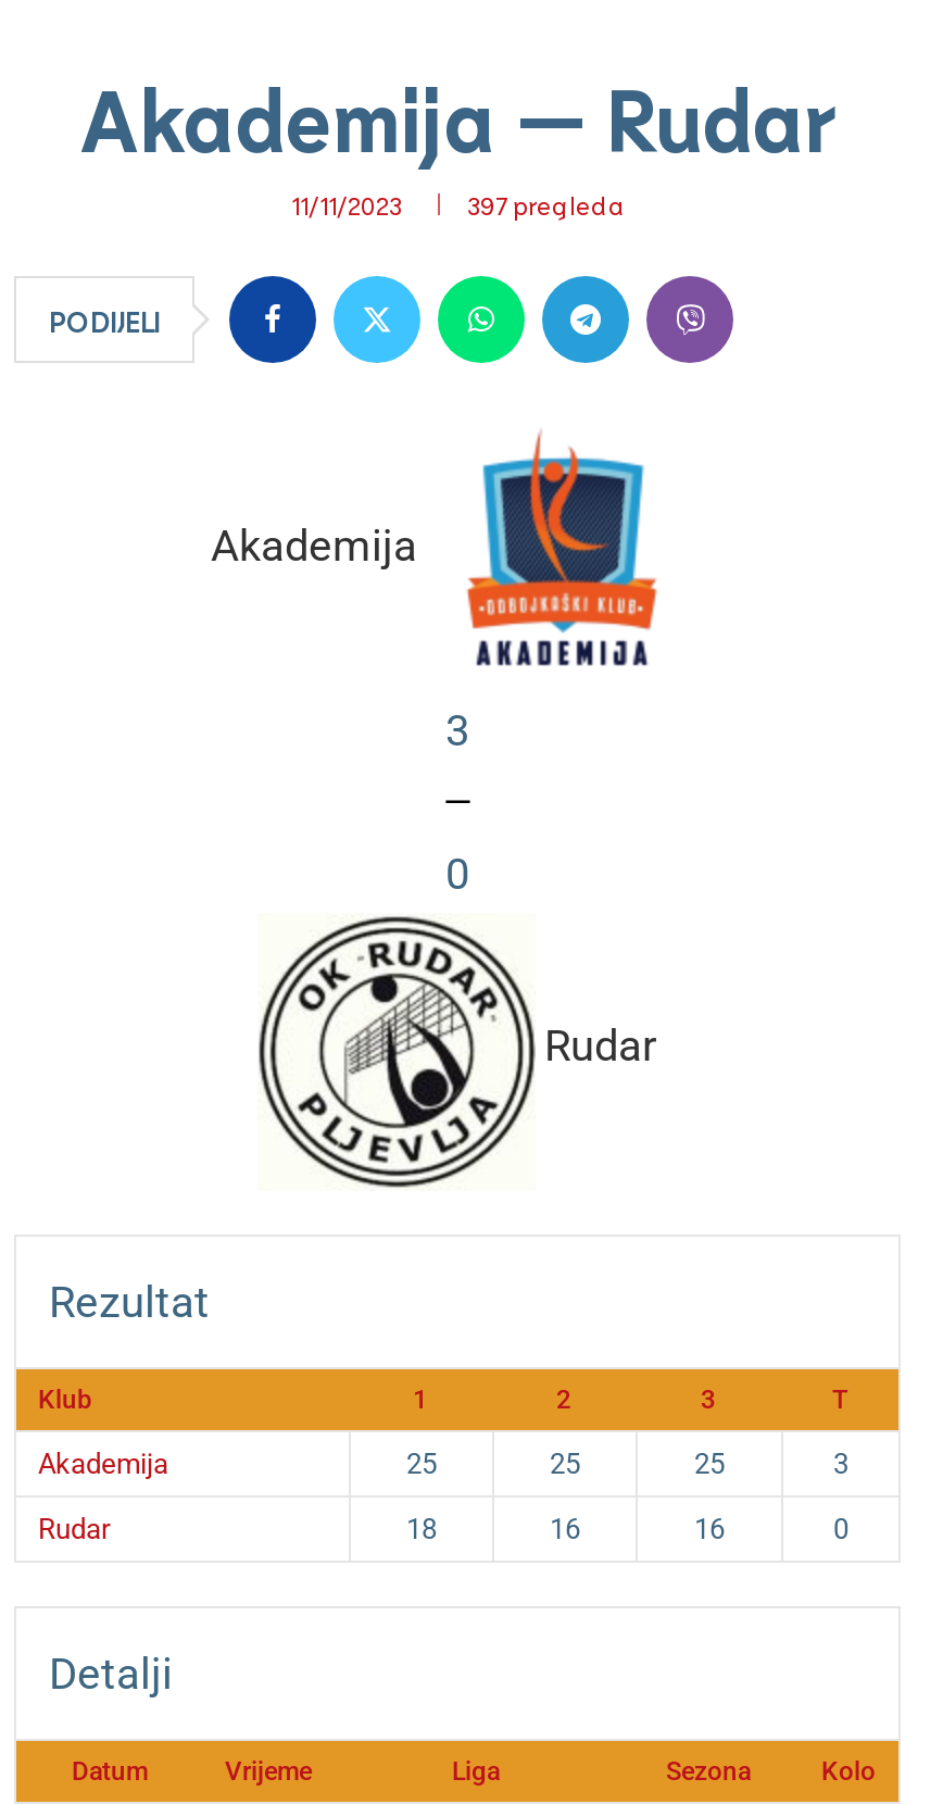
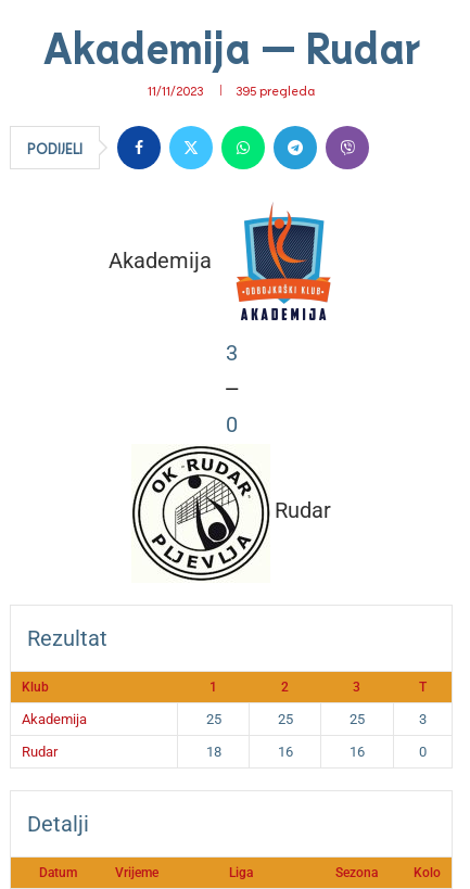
- 397 pregleda
+ 395 pregleda
